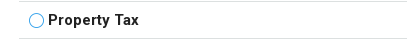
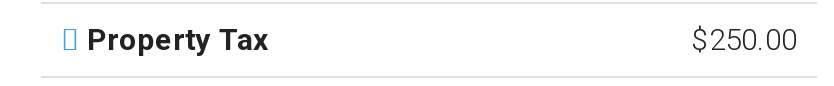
+ $250.00
